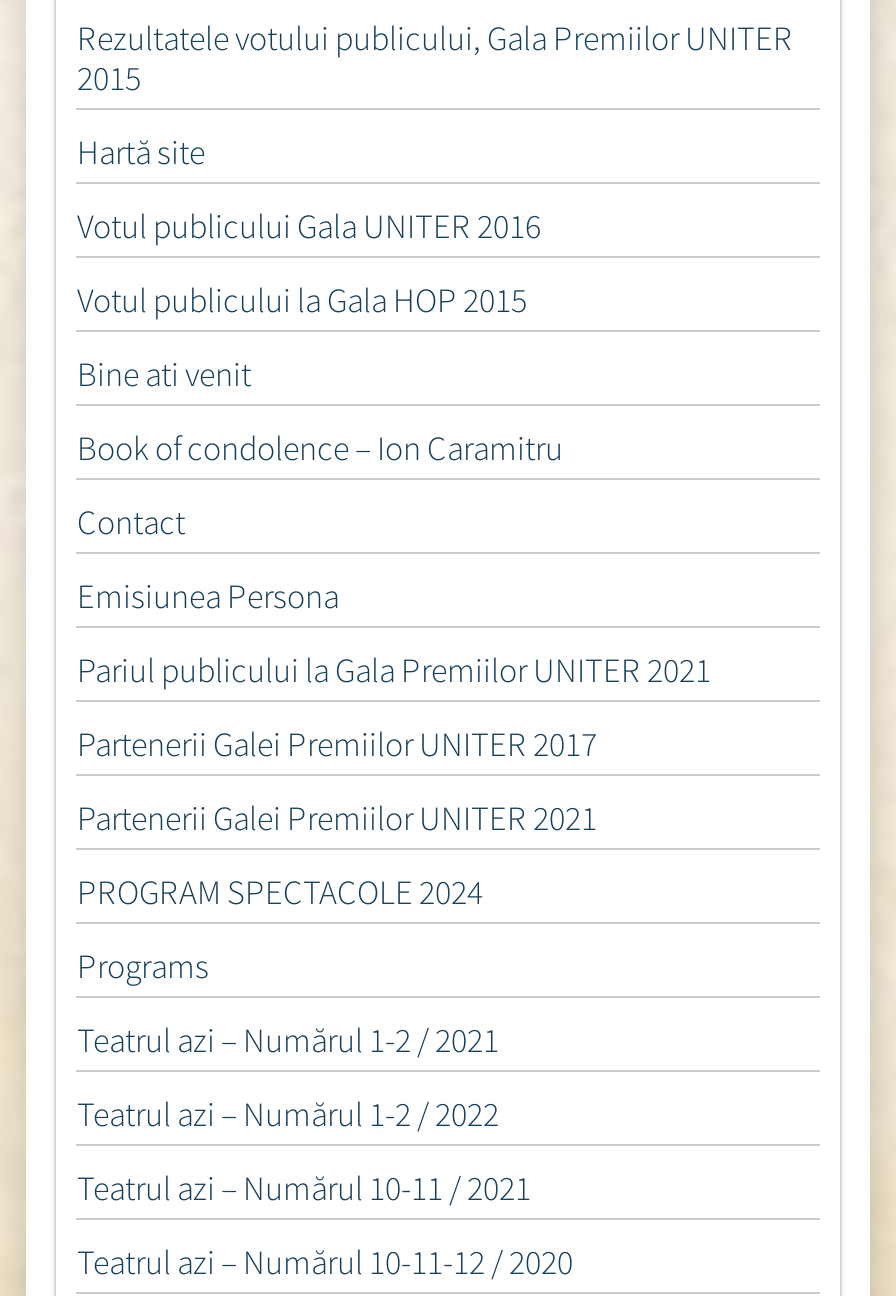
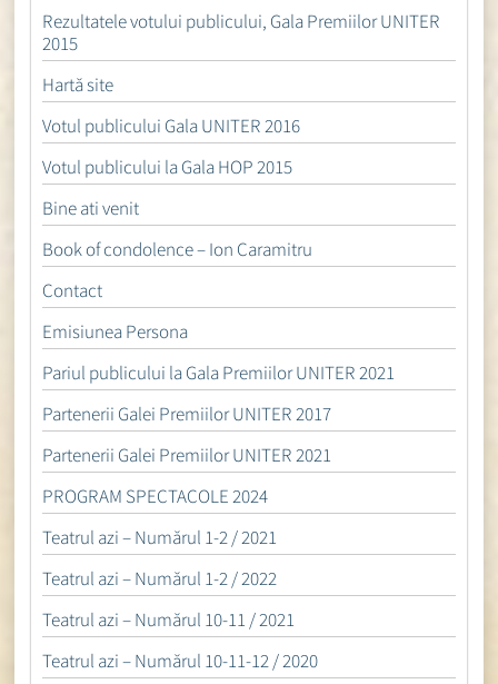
- Programs
